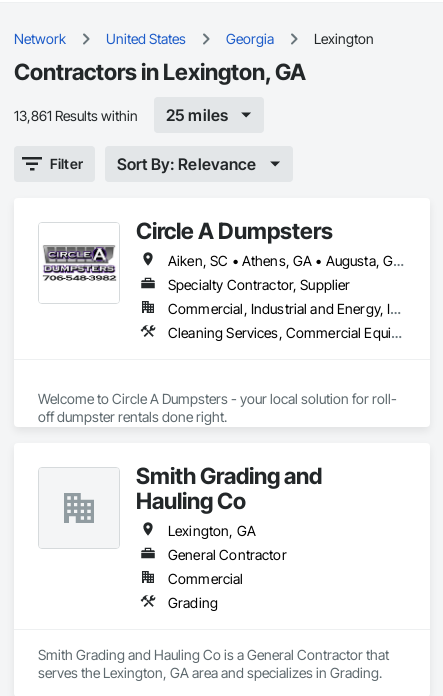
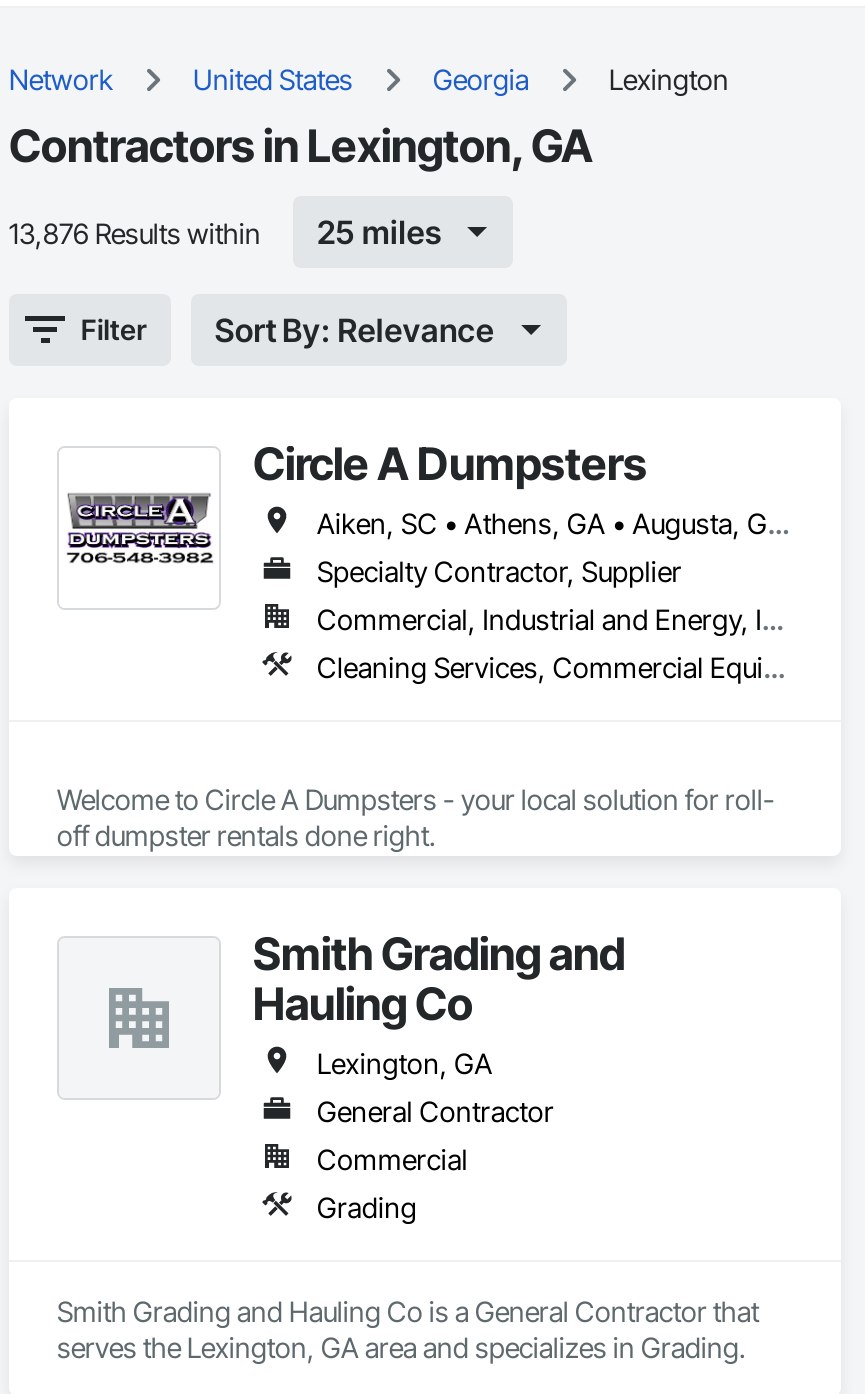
- 13,861 Results within
+ 13,876 Results within
